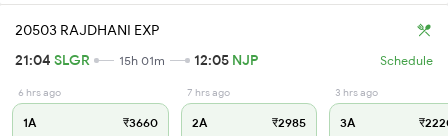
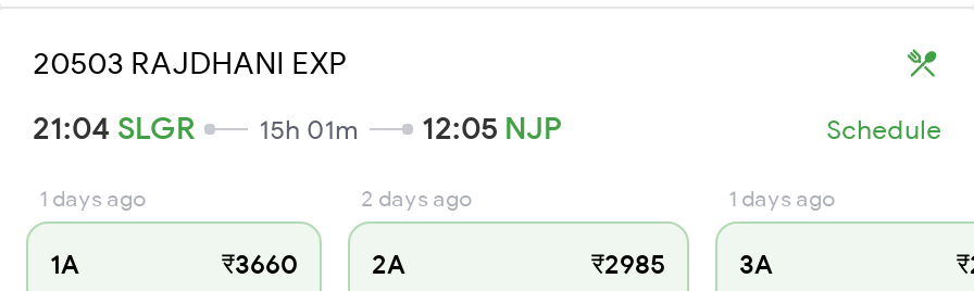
- 6 hrs ago
+ 1 days ago

- 7 hrs ago
+ 2 days ago

- 3 hrs ago
+ 1 days ago
